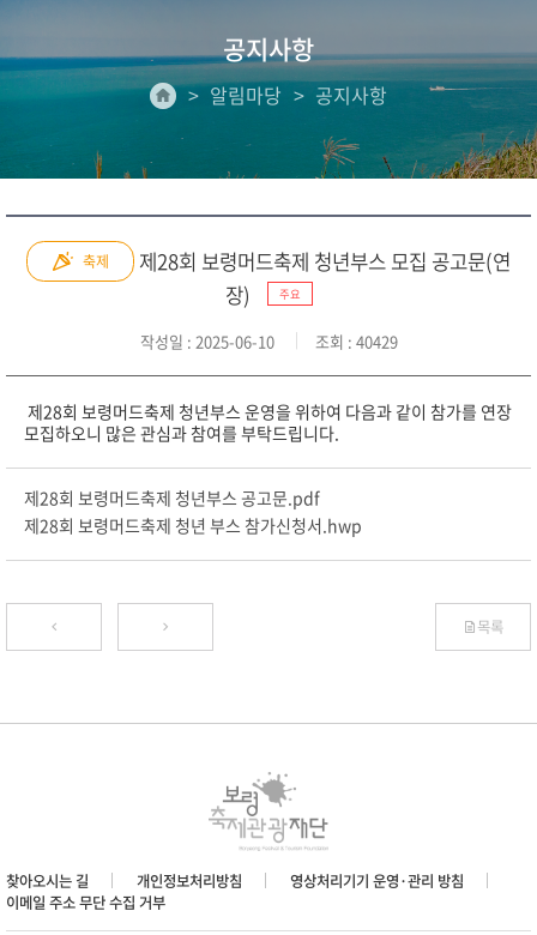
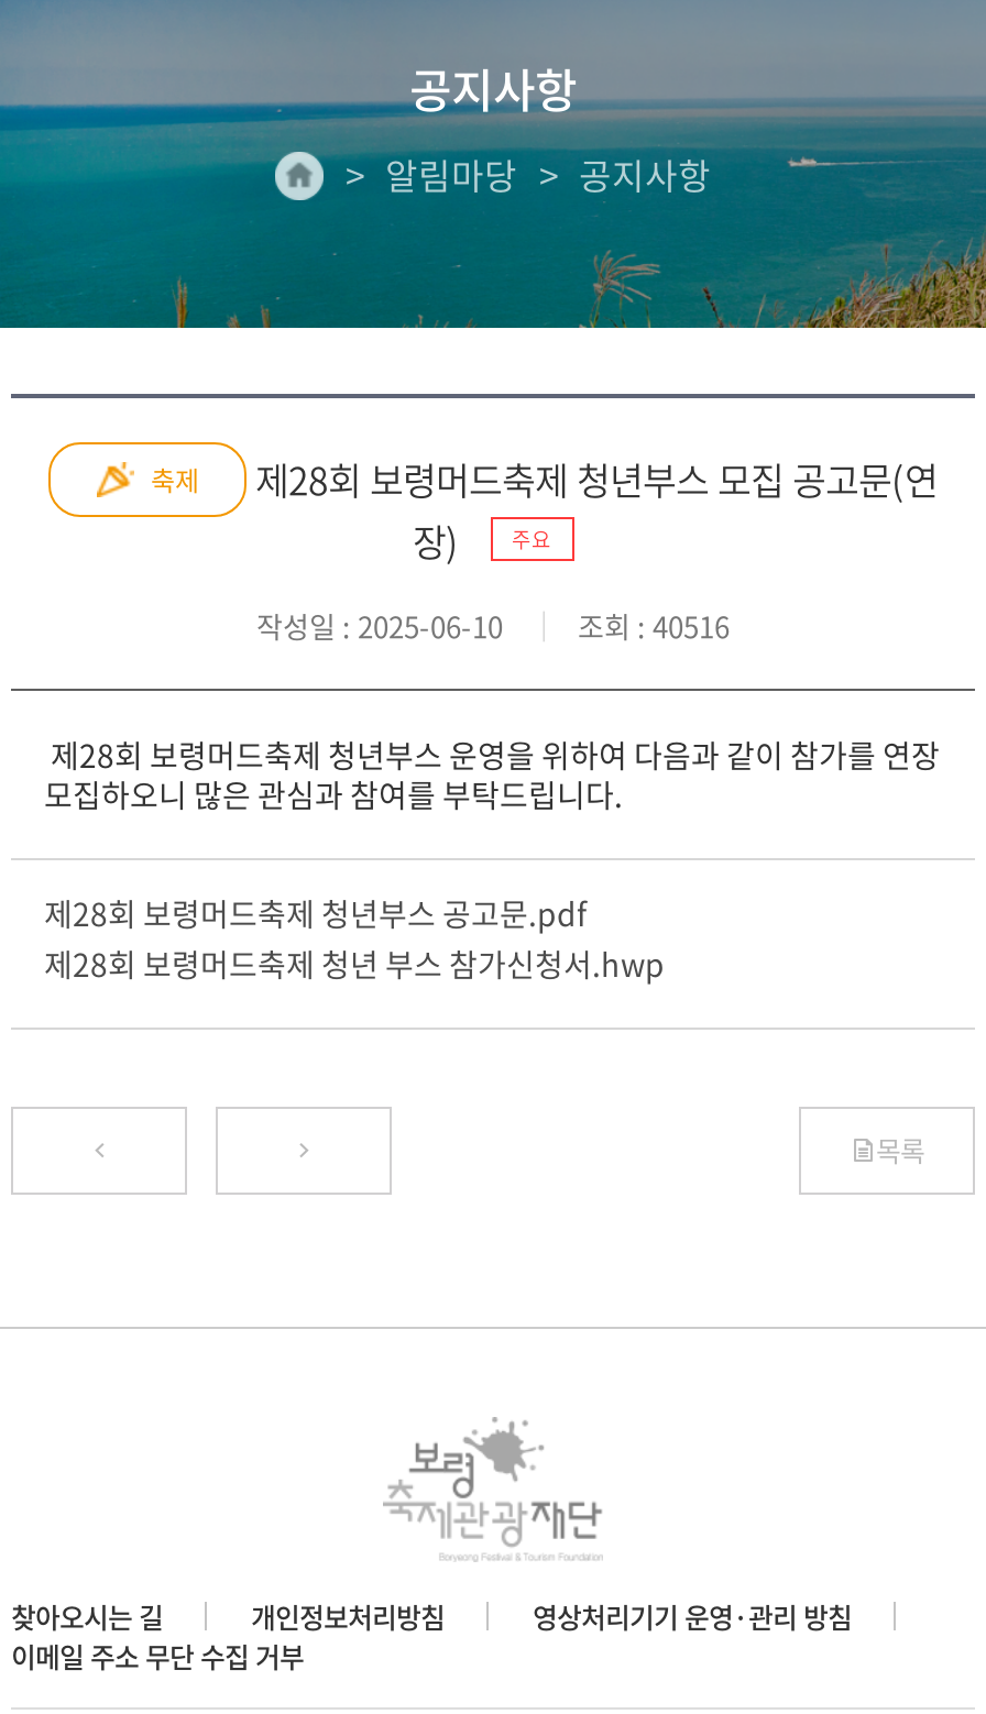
- 작성일: 2025-06-10 조회: 40429
+ 작성일: 2025-06-10 조회: 40516
